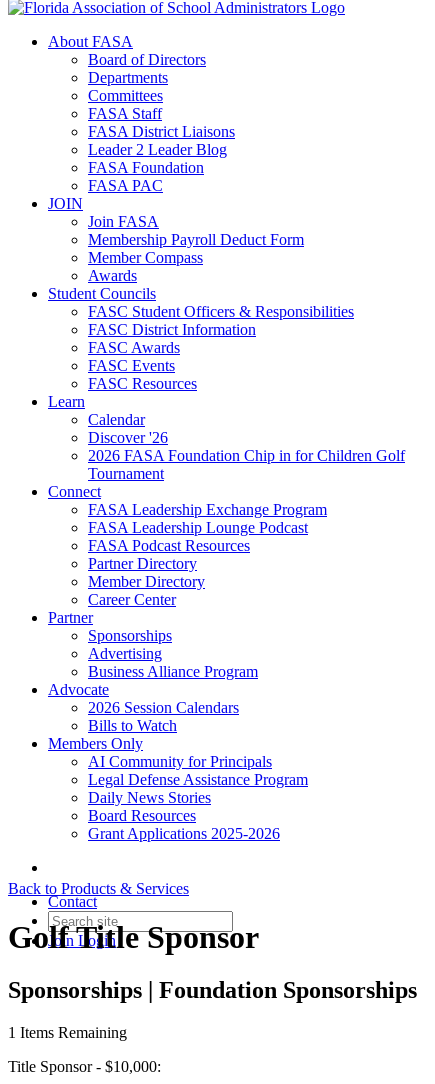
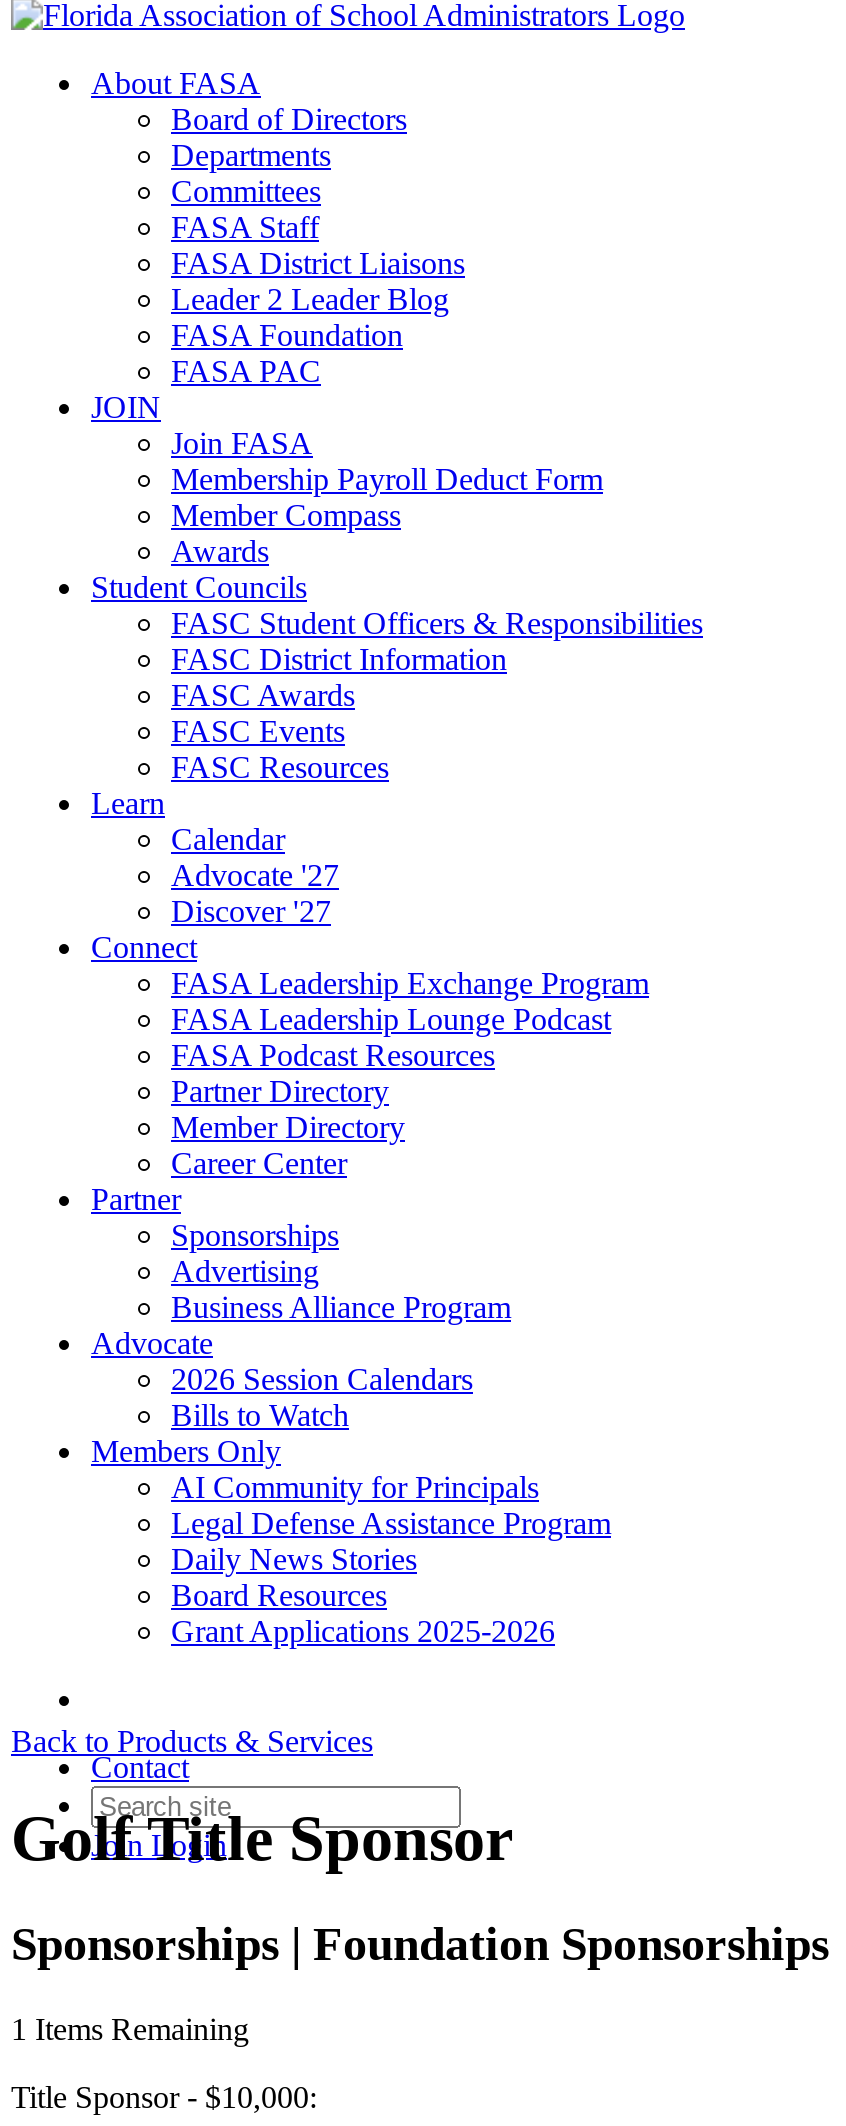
- Discover '26
- 2026 FASA Foundation Chip in for Children Golf
- Tournament
+ Advocate '27
+ Discover '27
